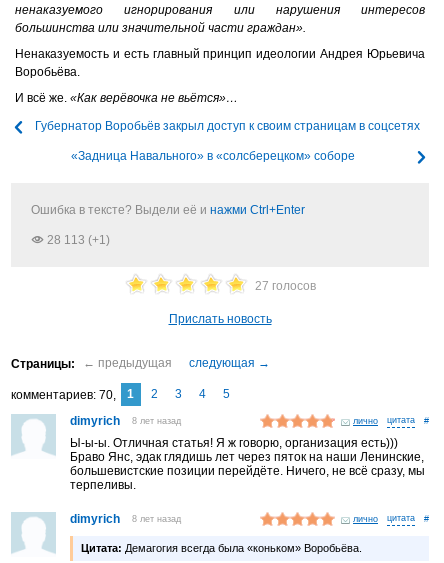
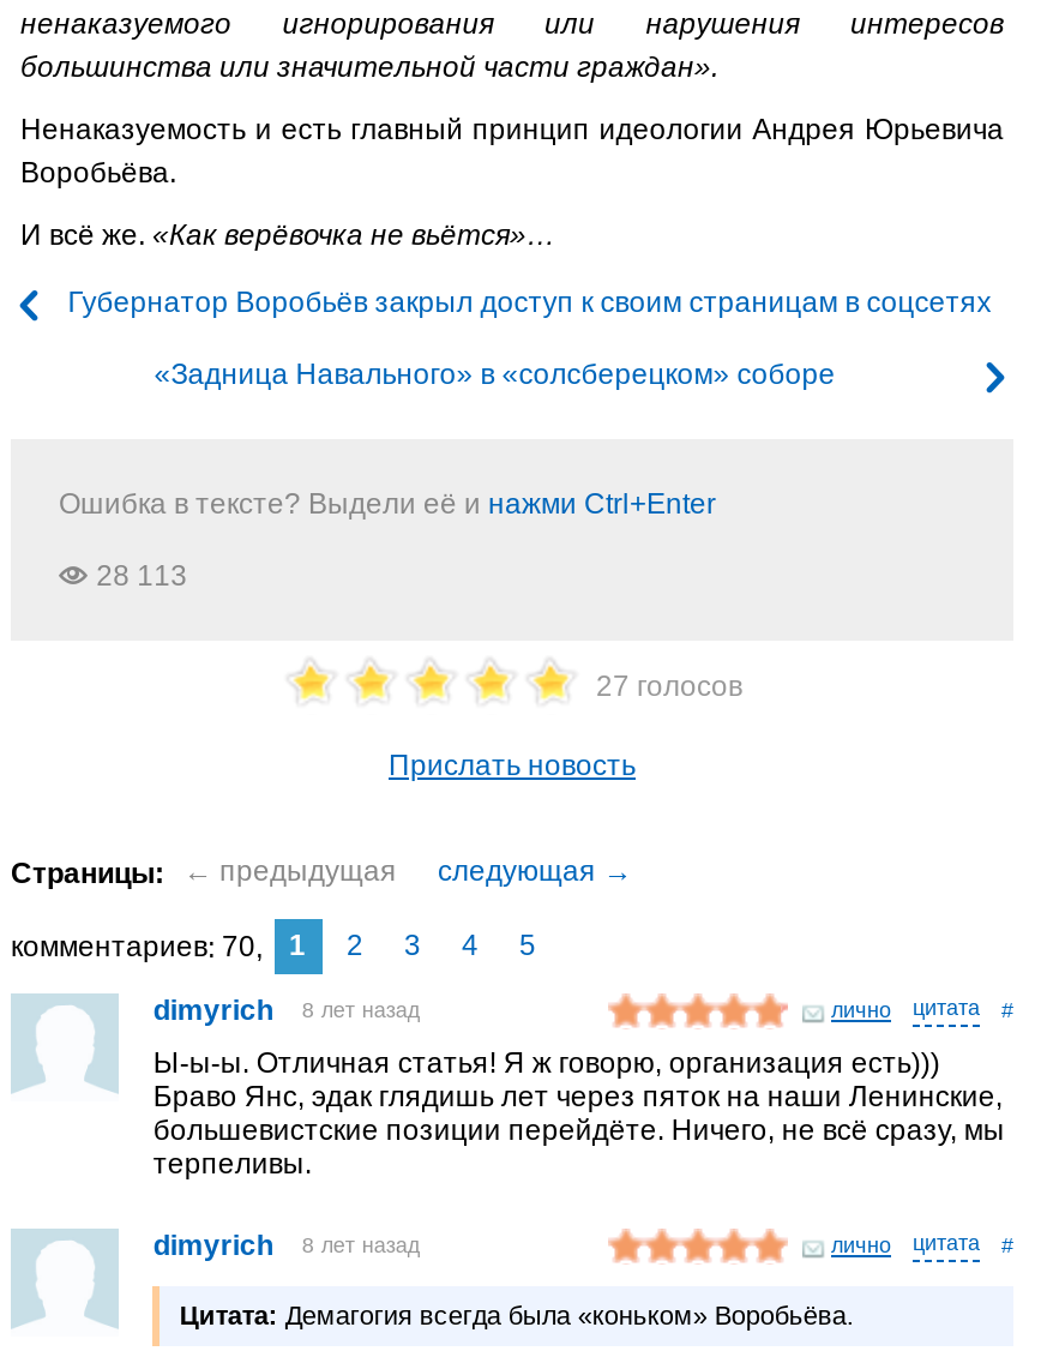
- 28 113 (+1)
+ 28 113
